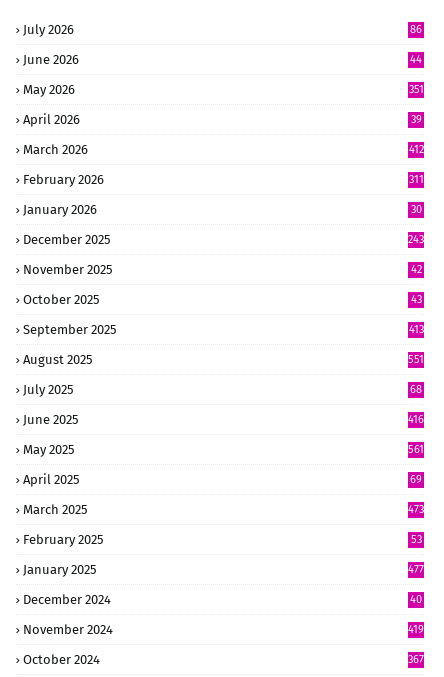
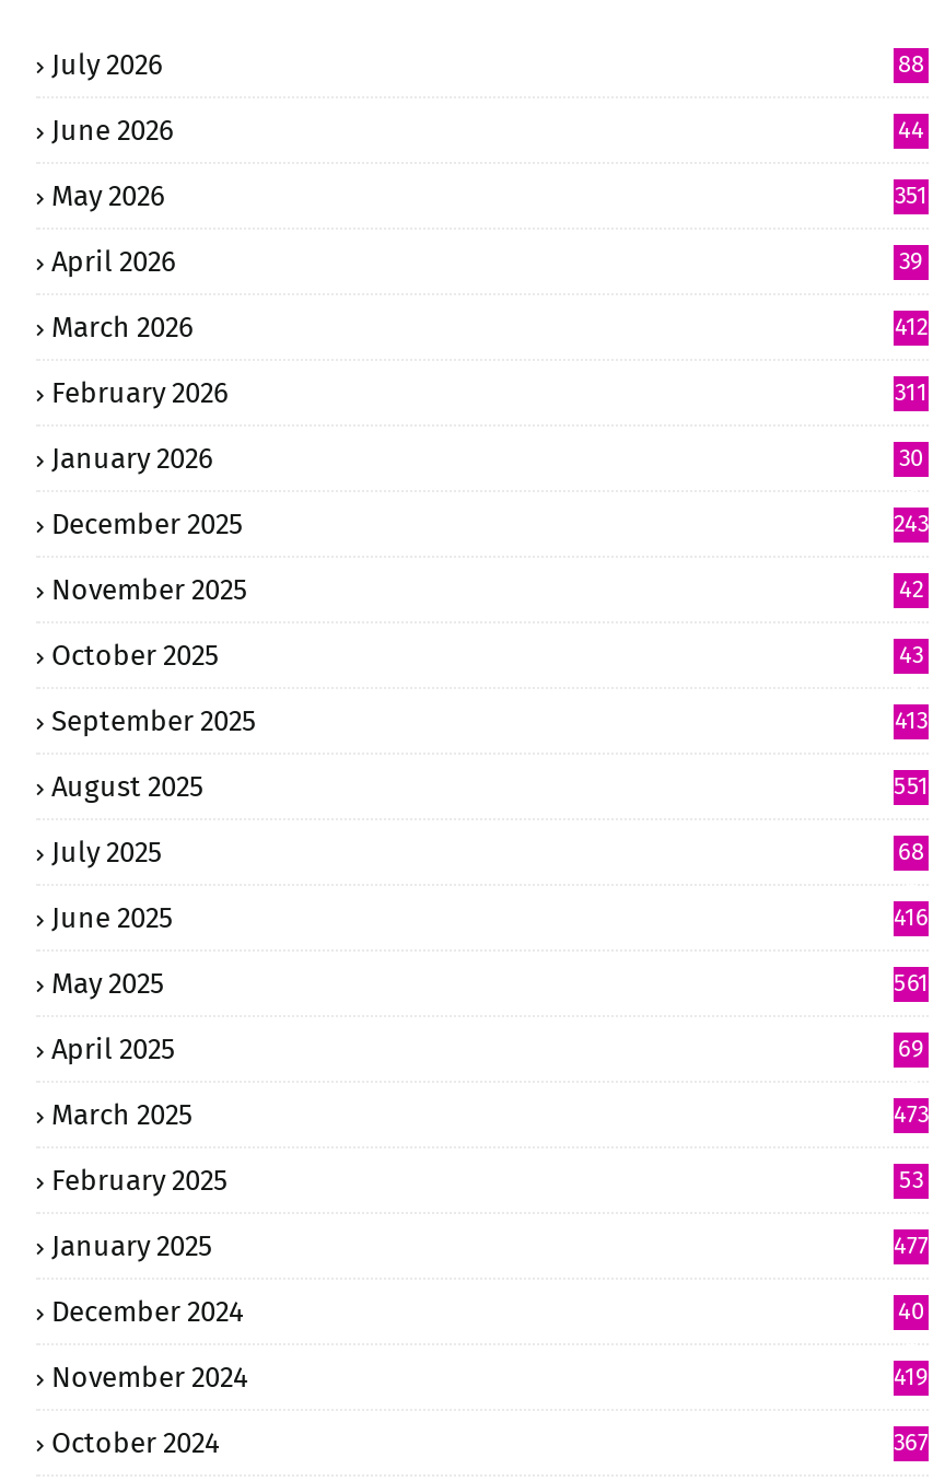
- 86
+ 88
